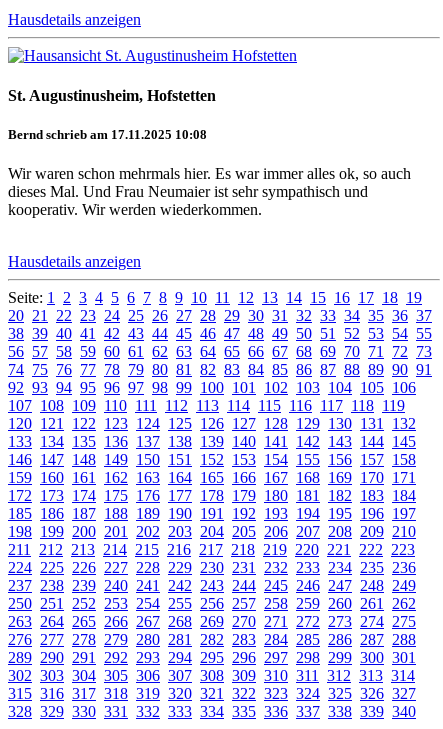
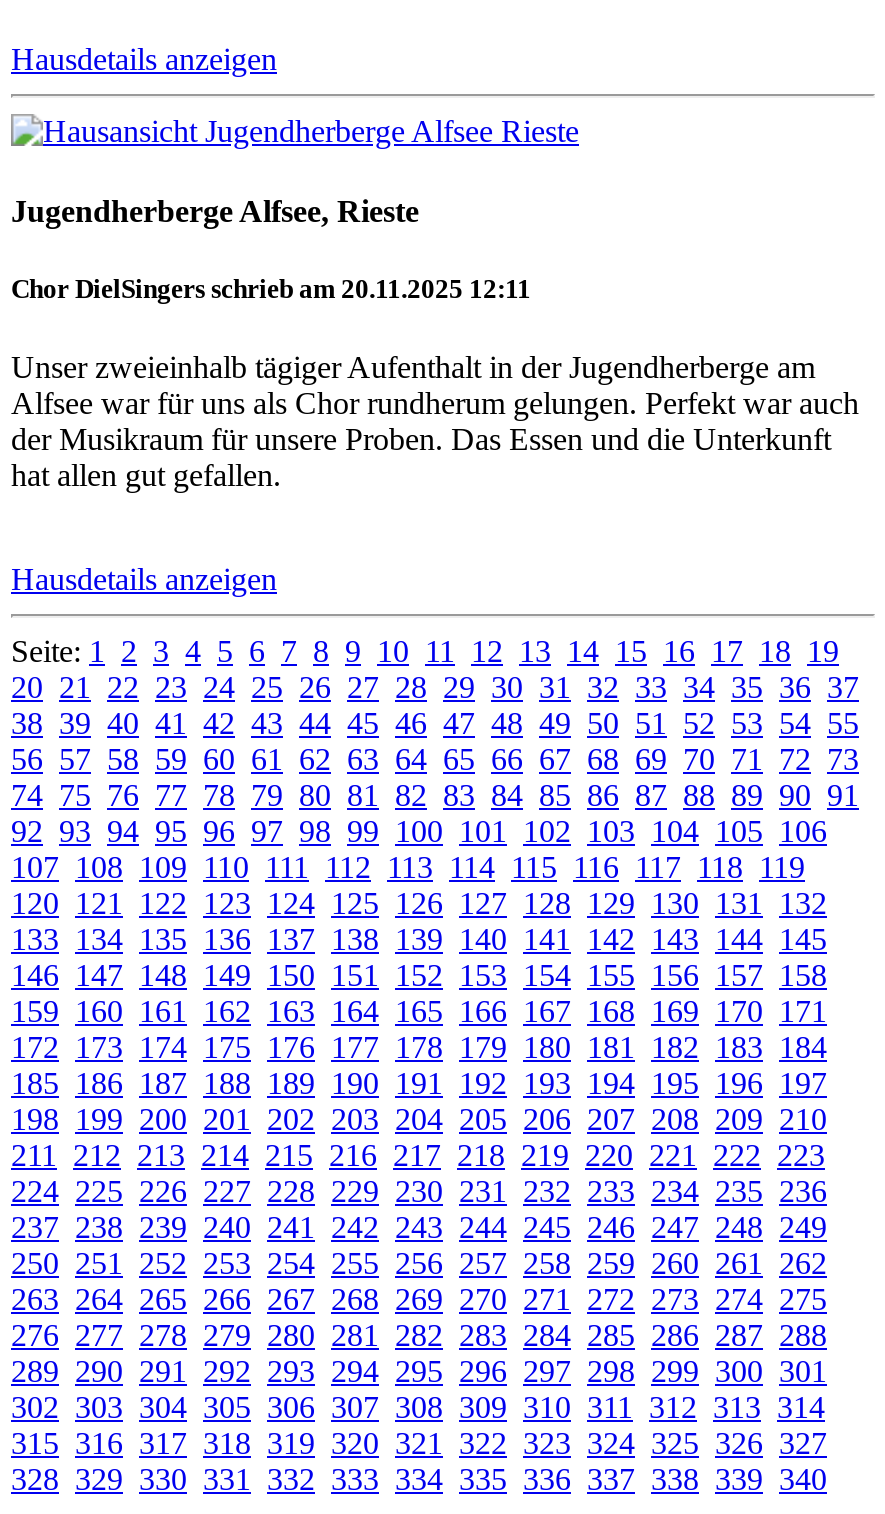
- St. Augustinusheim, Hofstetten
+ Jugendherberge Alfsee, Rieste

- Bernd schrieb am 17.11.2025 10:08
+ Chor DielSingers schrieb am 20.11.2025 12:11

- Wir waren schon mehrmals hier. Es war immer alles ok, so auch
- dieses Mal. Und Frau Neumaier ist sehr sympathisch und
- kooperativ. Wir werden wiederkommen.
+ Unser zweieinhalb tägiger Aufenthalt in der Jugendherberge am
+ Alfsee war für uns als Chor rundherum gelungen. Perfekt war auch
+ der Musikraum für unsere Proben. Das Essen und die Unterkunft
+ hat allen gut gefallen.
